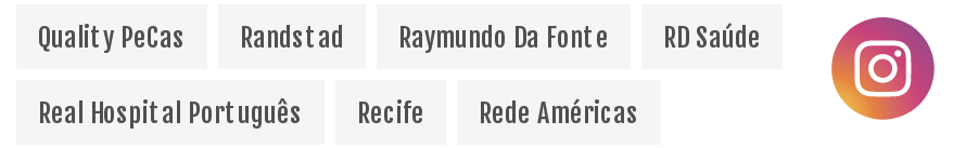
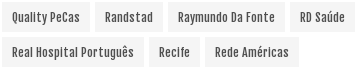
- [image]
